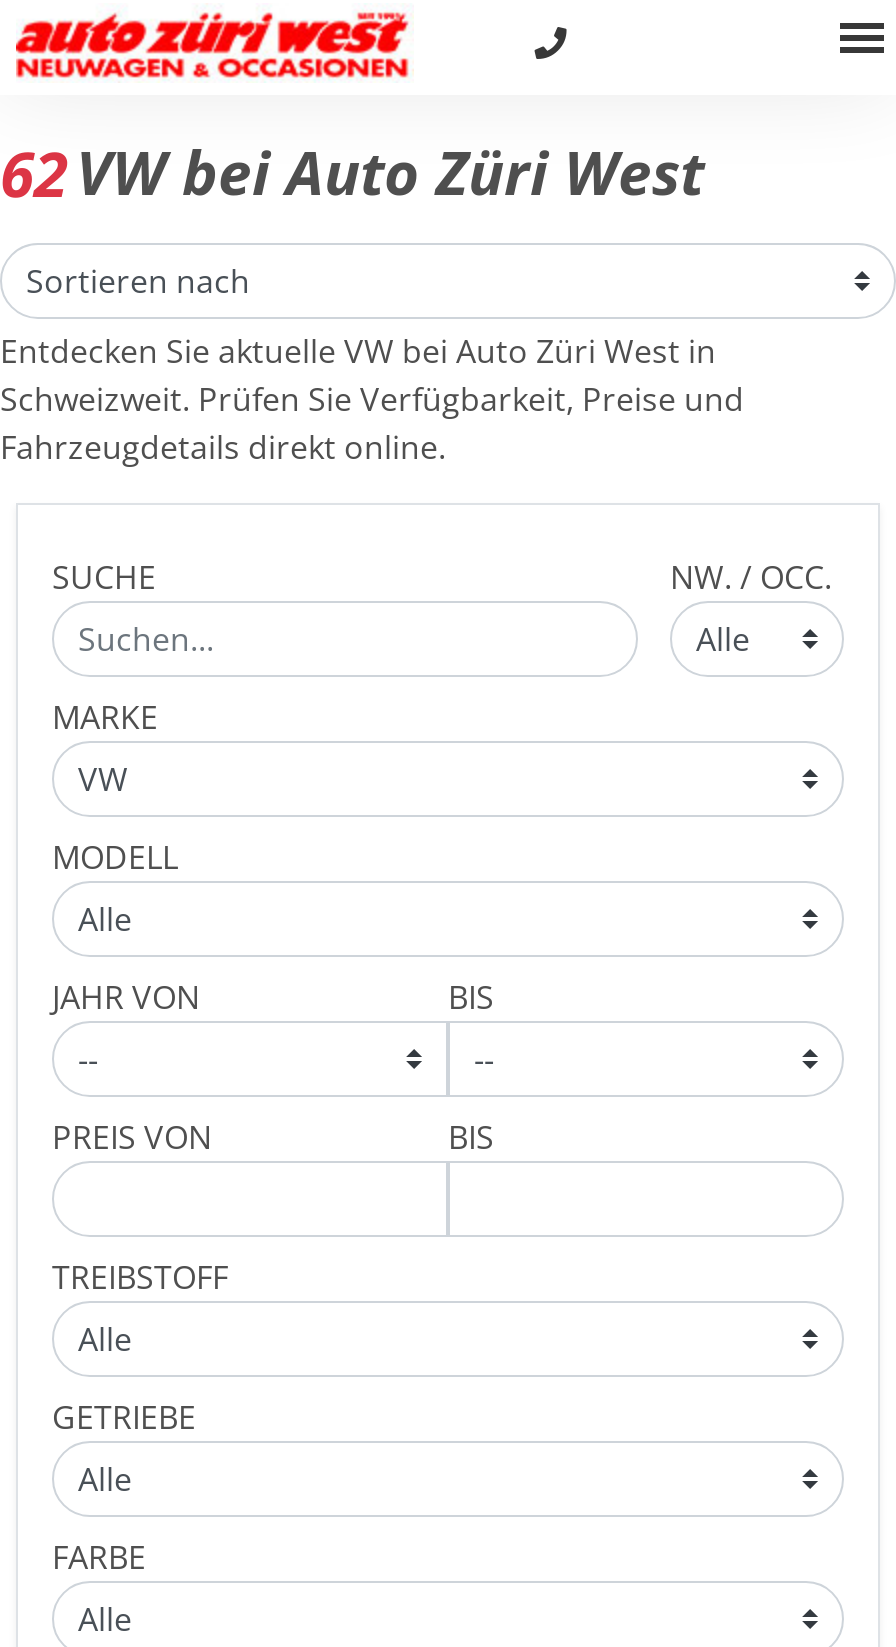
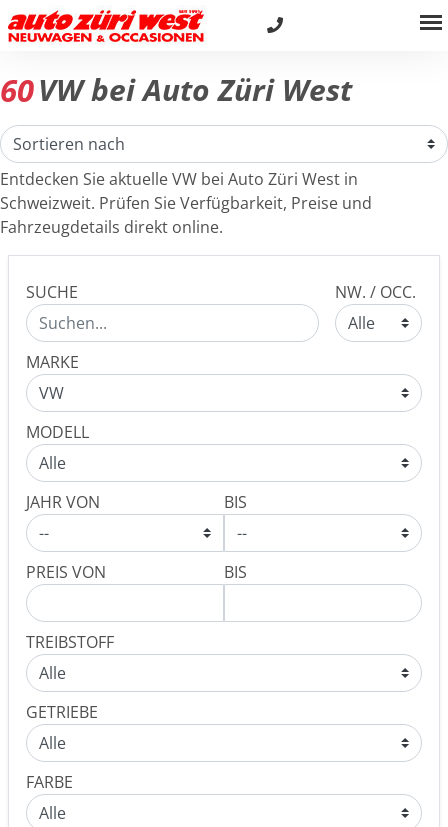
- 62 VW bei Auto Züri West
+ 60 VW bei Auto Züri West
